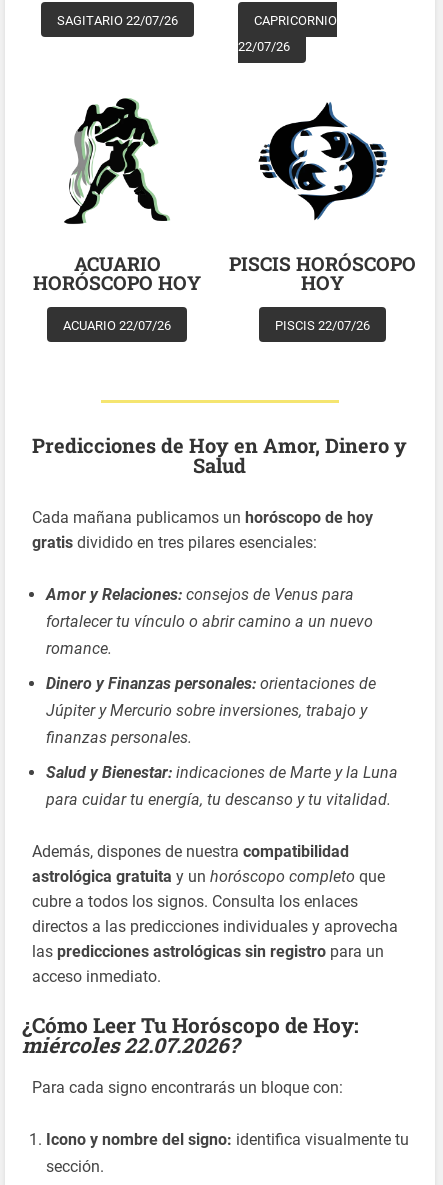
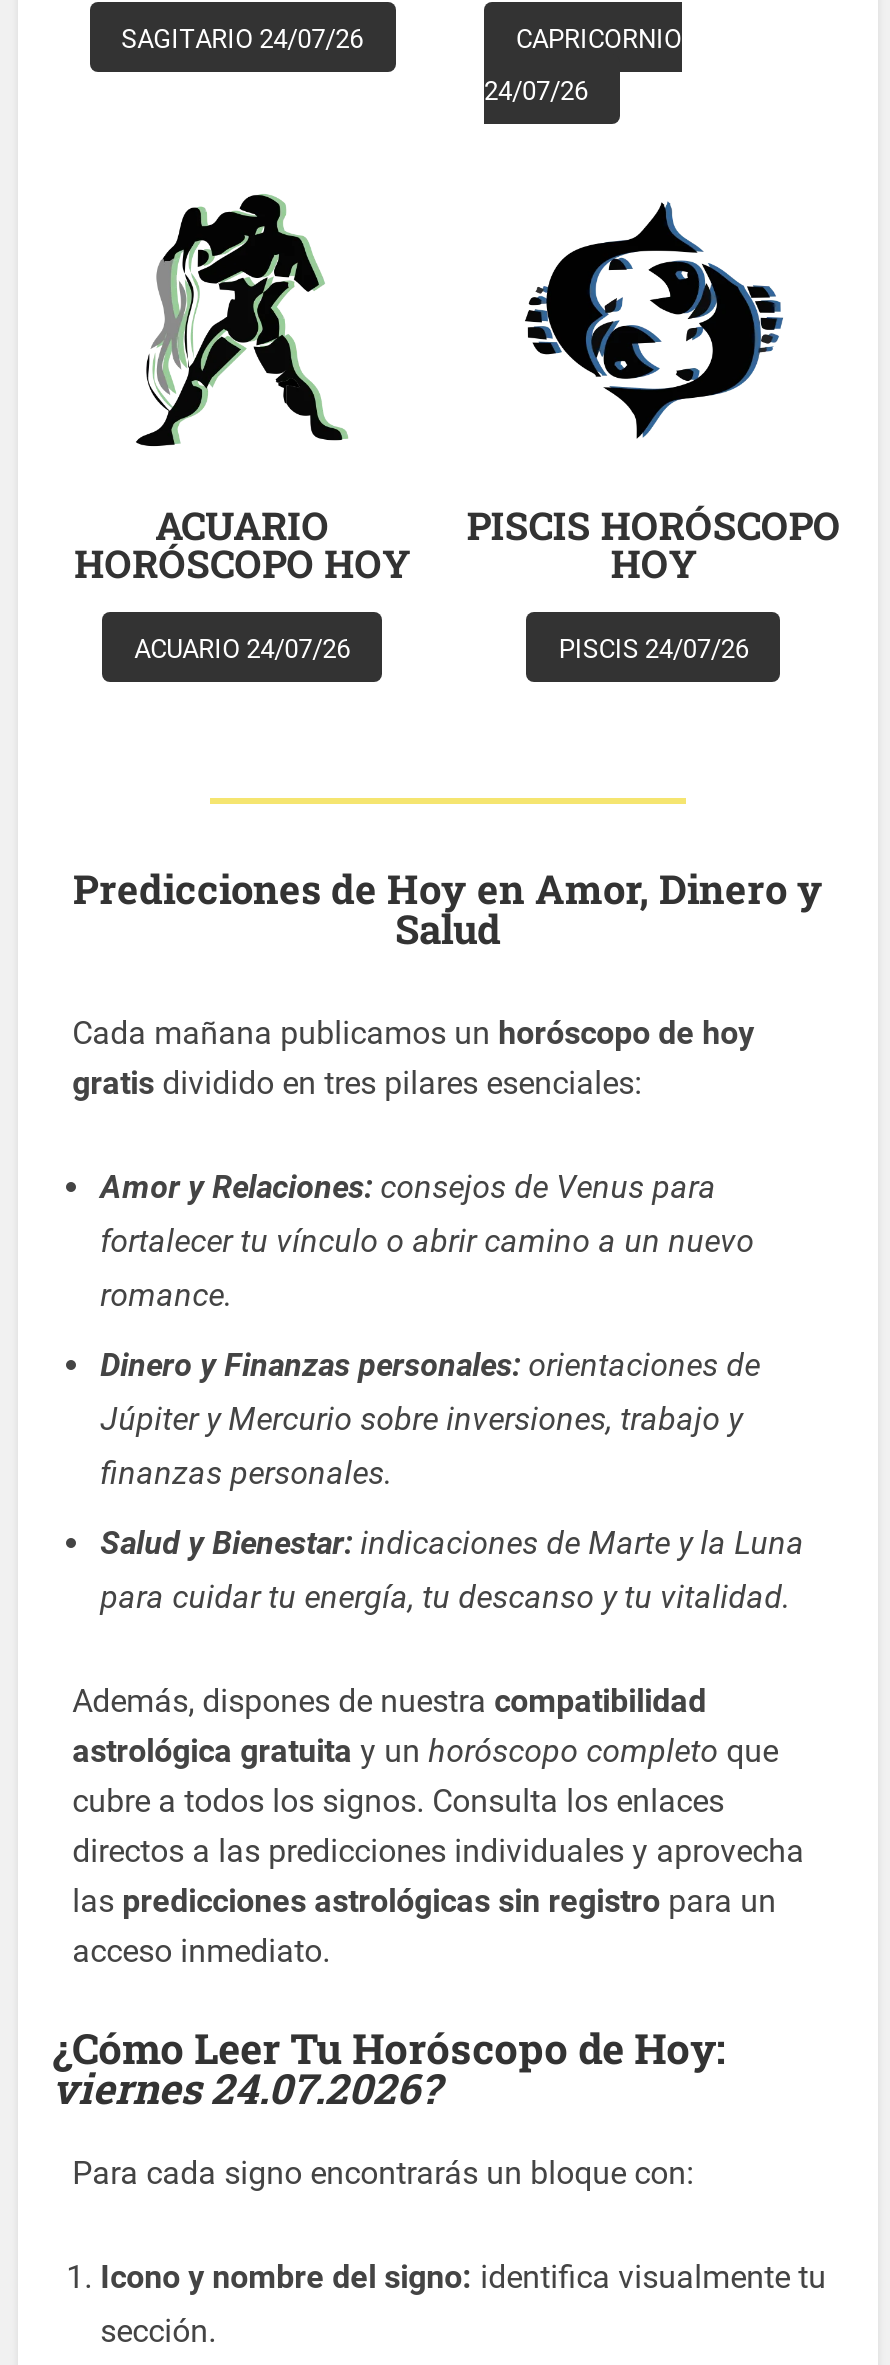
- SAGITARIO 22/07/26
+ SAGITARIO 24/07/26

- 22/07/26
+ 24/07/26

- ACUARIO 22/07/26
+ ACUARIO 24/07/26

- PISCIS 22/07/26
+ PISCIS 24/07/26

- miércoles 22.07.2026?
+ viernes 24.07.2026?
